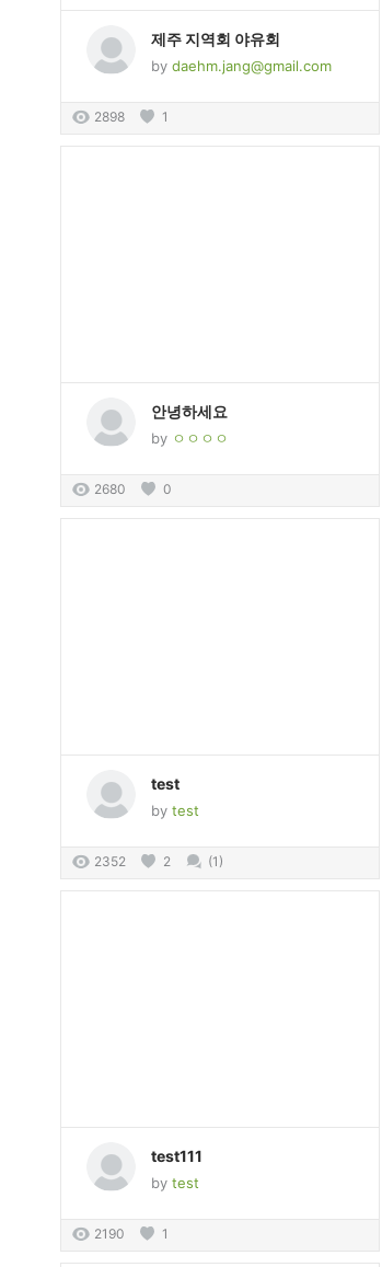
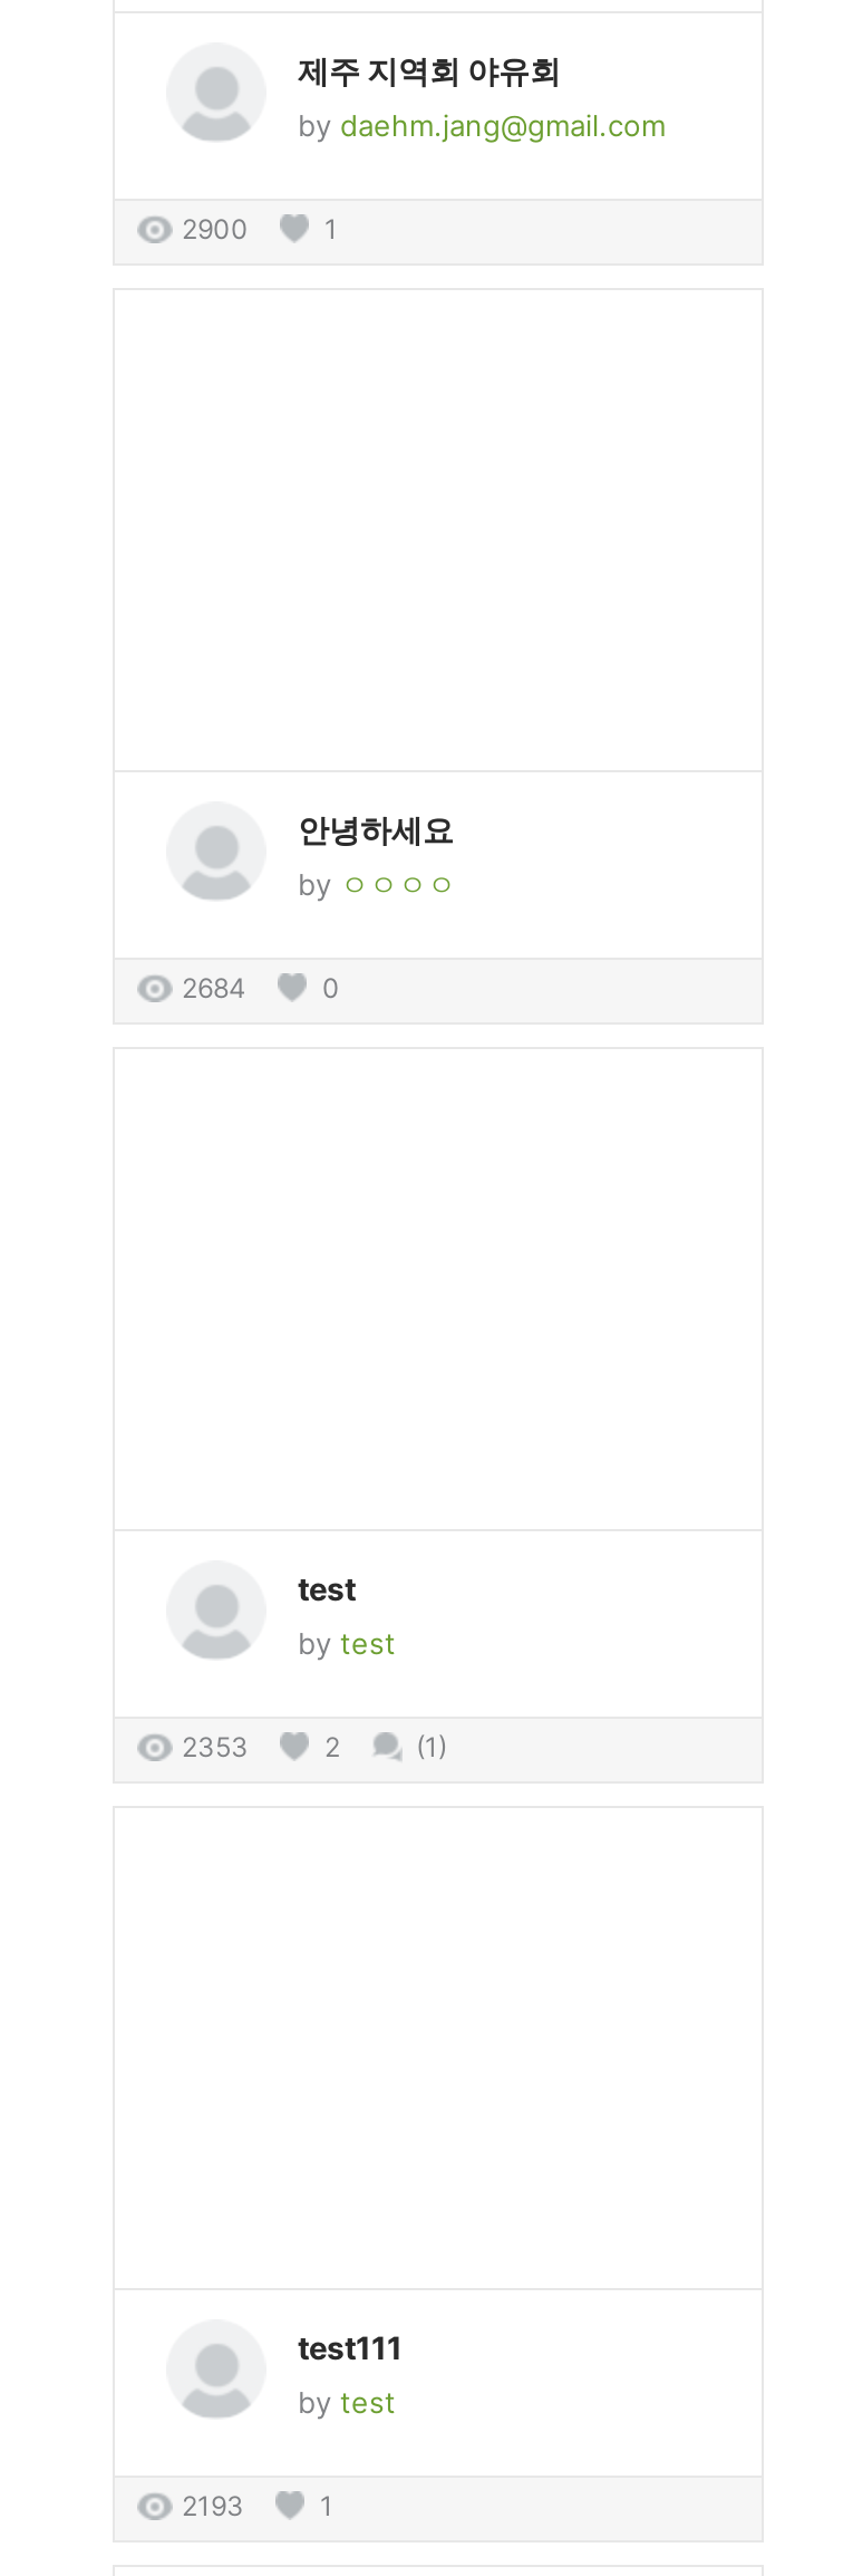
- 2898
+ 2900

- 2680
+ 2684

- 2352
+ 2353

- 2190
+ 2193
